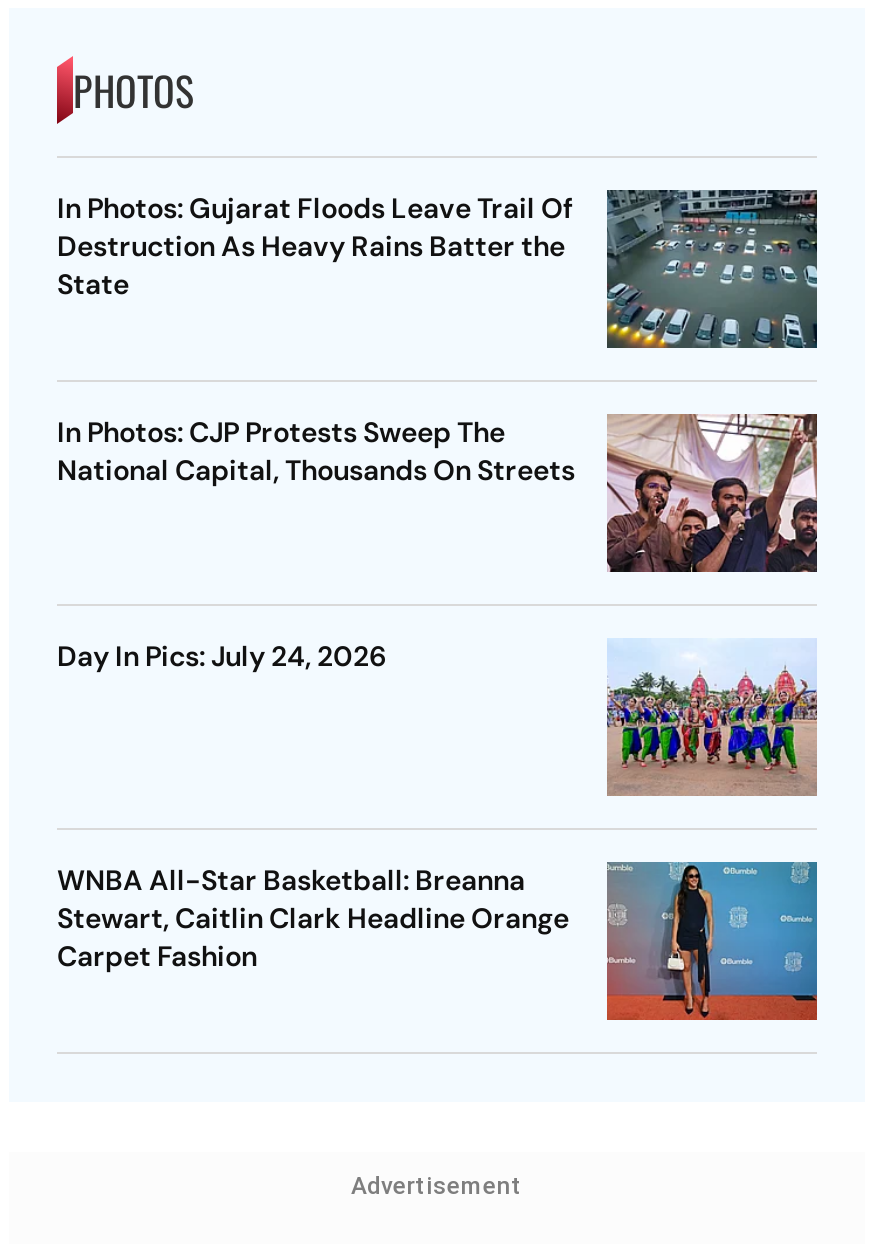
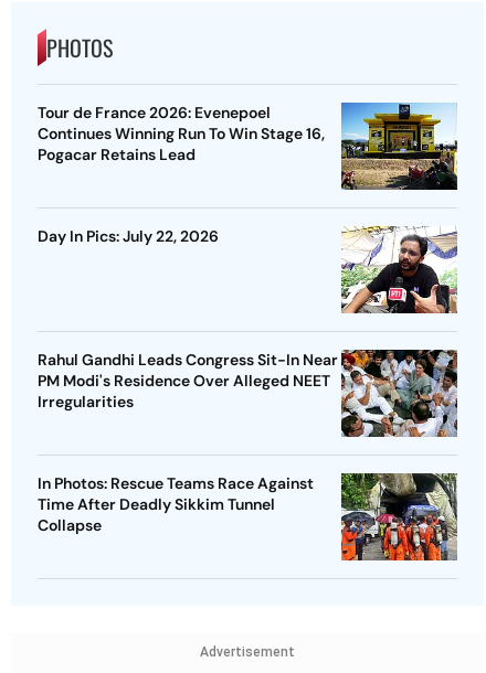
- [image]
- In Photos: Gujarat Floods Leave Trail Of
- Destruction As Heavy Rains Batter the
- State
+ [image]
+ Tour de France 2026: Evenepoel
+ Continues Winning Run To Win Stage 16,
+ Pogacar Retains Lead

- In Photos: CJP Protests Sweep The
- National Capital, Thousands On Streets
+ Day In Pics: July 22, 2026

- [image]
+ [image]

- Day In Pics: July 24, 2026
+ Rahul Gandhi Leads Congress Sit-In Near
+ PM Modi's Residence Over Alleged NEET
+ Irregularities

- [image]
+ [image]

- [image]
- WNBA All-Star Basketball: Breanna
- Stewart, Caitlin Clark Headline Orange
- Carpet Fashion
+ [image]
+ In Photos: Rescue Teams Race Against
+ Time After Deadly Sikkim Tunnel
+ Collapse
